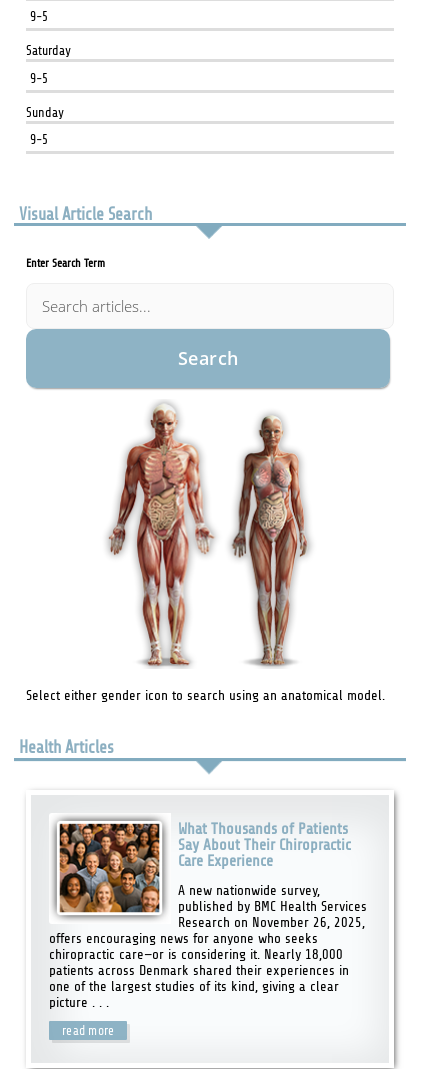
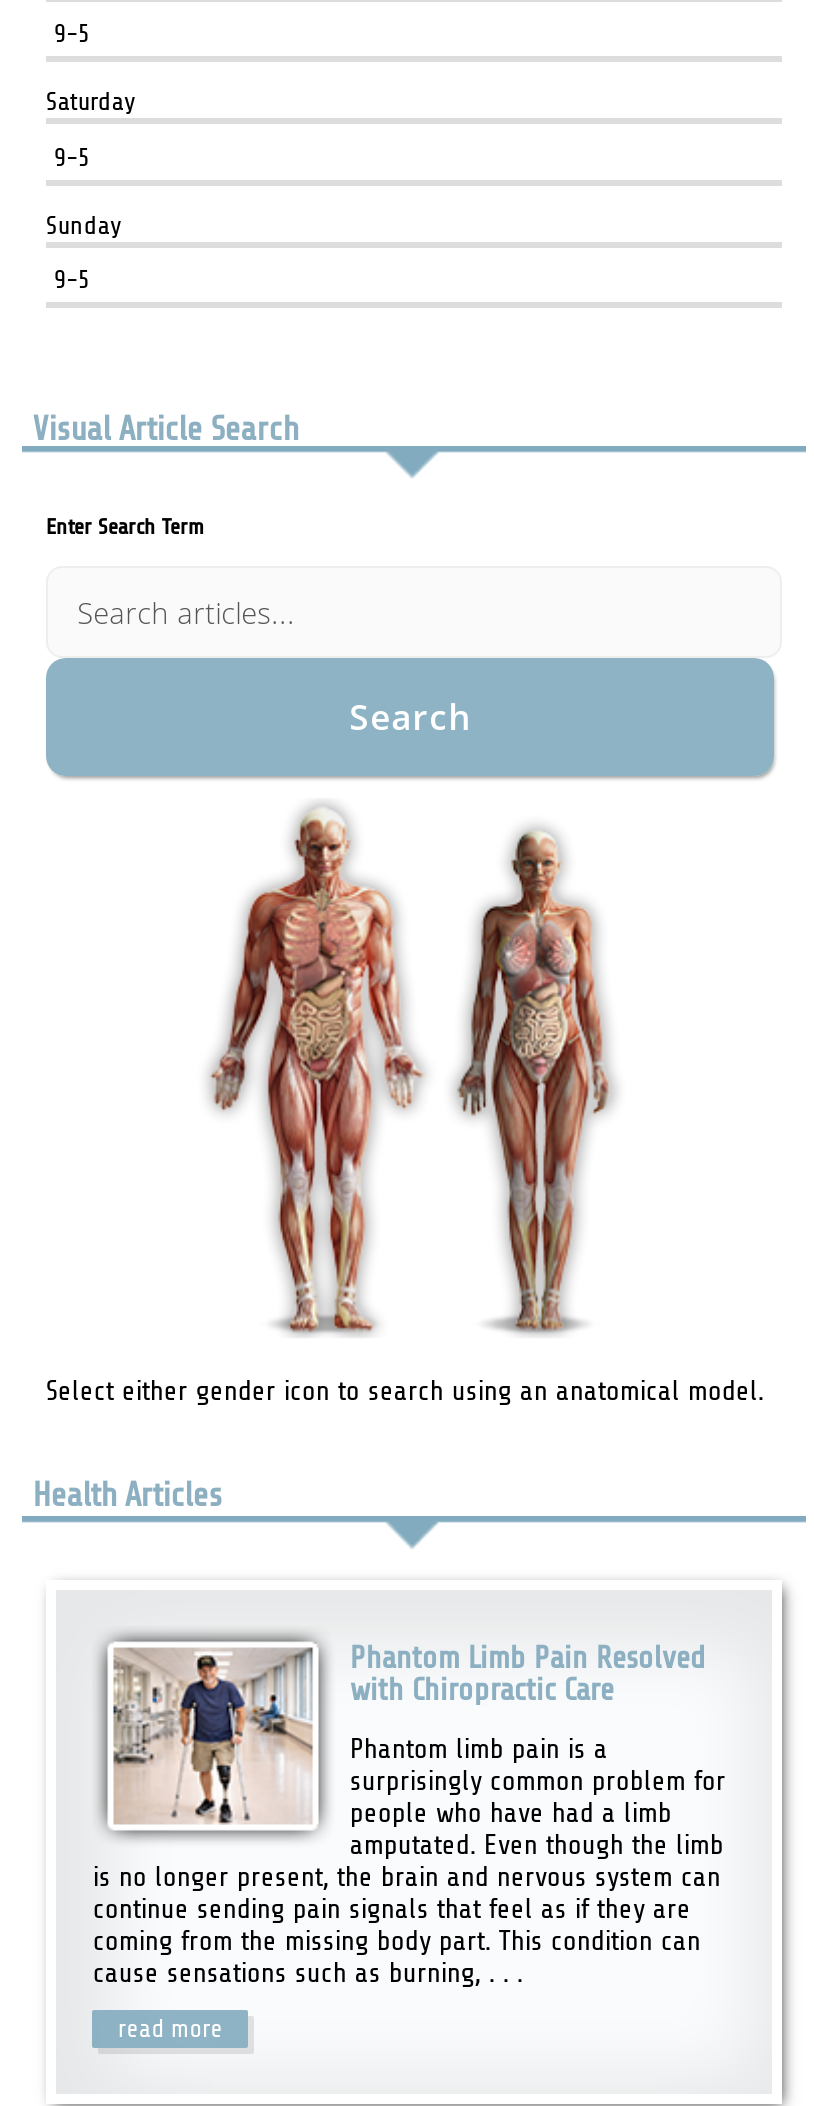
- [image]
- A new nationwide survey,
- published by BMC Health Services
- Research on November 26, 2025,
- offers encouraging news for anyone who seeks
- chiropractic care—or is considering it. Nearly 18,000
- patients across Denmark shared their experiences in
- one of the largest studies of its kind, giving a clear
- picture . . .
+ [image]
+ Phantom limb pain is a
+ surprisingly common problem for
+ people who have had a limb
+ amputated. Even though the limb
+ is no longer present, the brain and nervous system can
+ continue sending pain signals that feel as if they are
+ coming from the missing body part. This condition can
+ cause sensations such as burning, . . .

- What Thousands of Patients
- Say About Their Chiropractic
- Care Experience
+ Phantom Limb Pain Resolved
+ with Chiropractic Care
